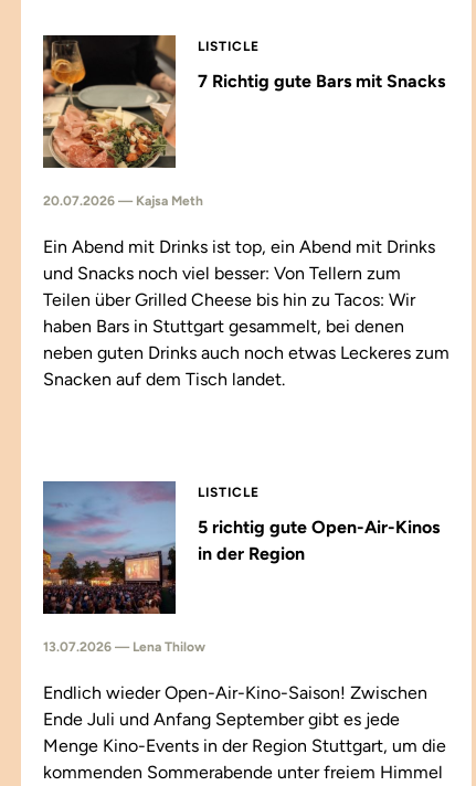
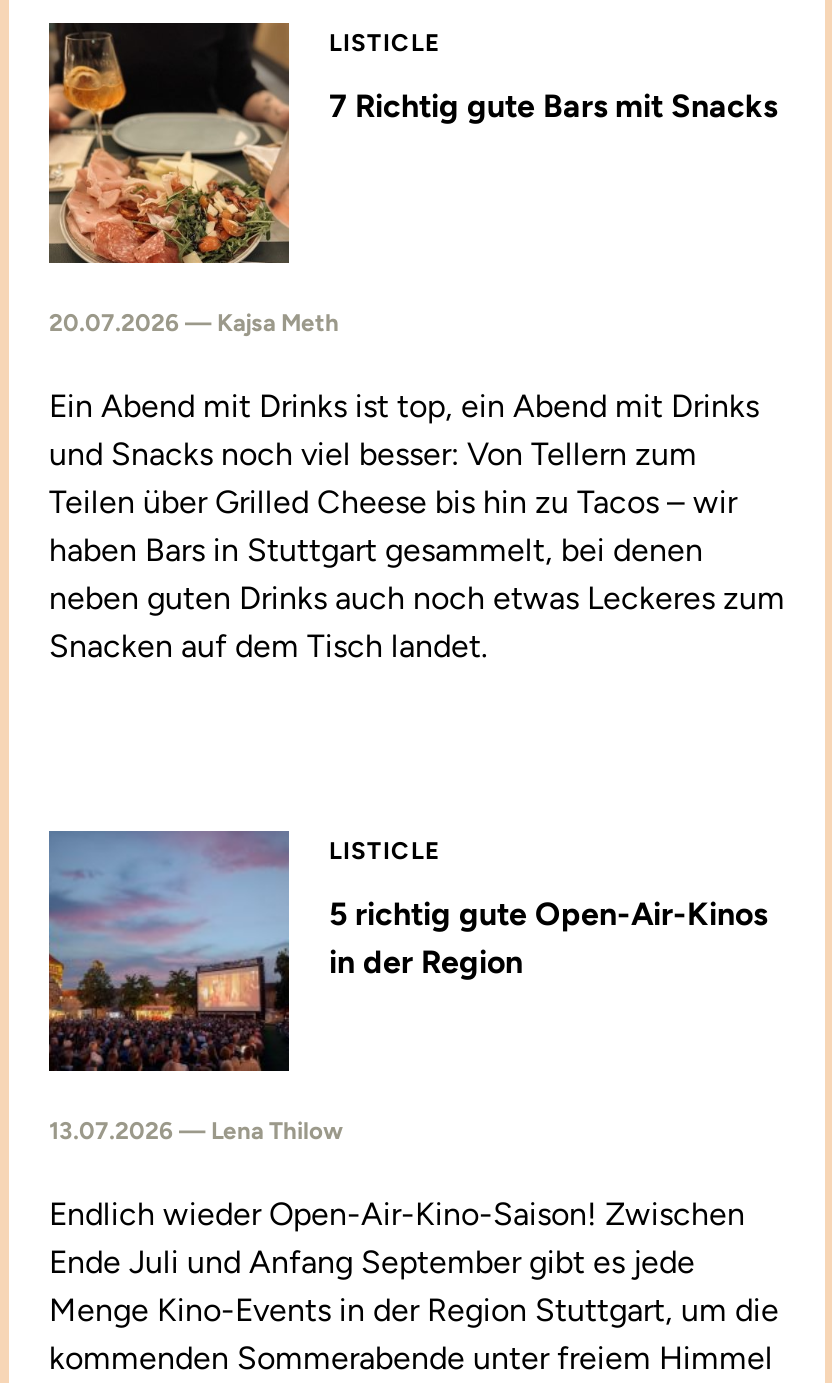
- Teilen über Grilled Cheese bis hin zu Tacos: Wir
+ Teilen über Grilled Cheese bis hin zu Tacos – wir
